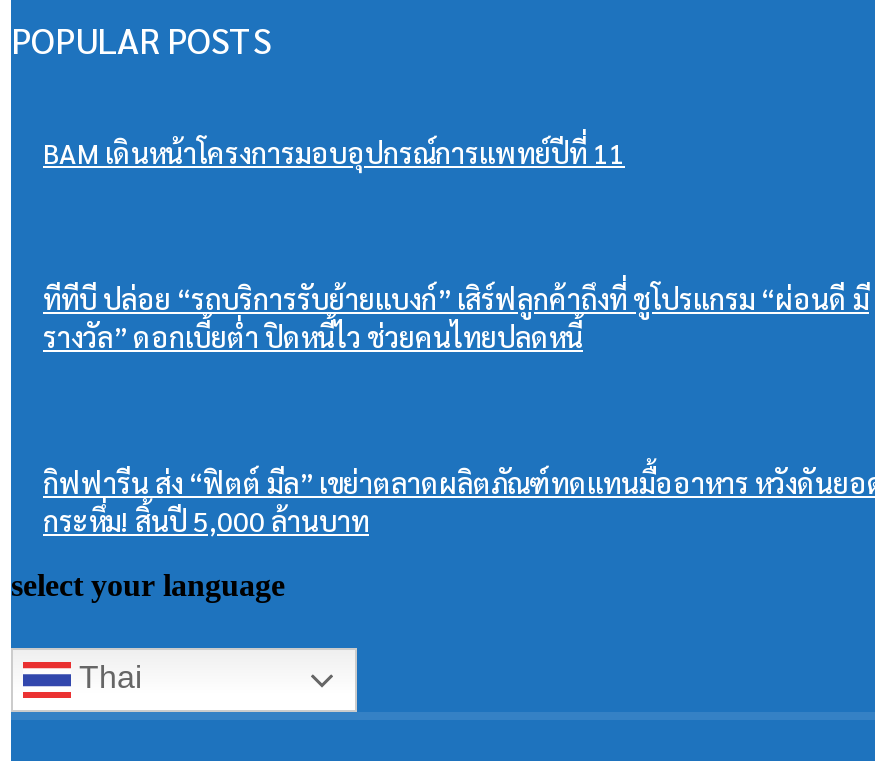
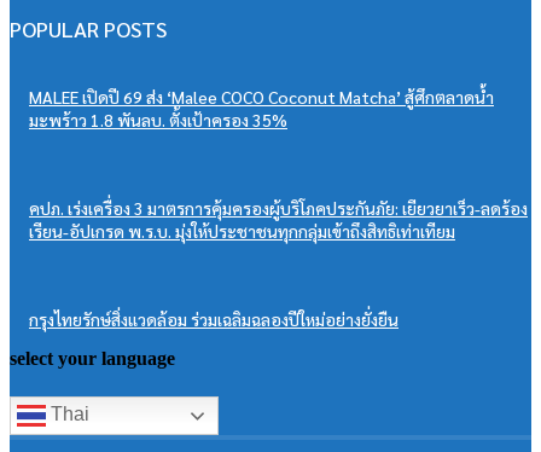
- BAM เดินหน้าโครงการมอบอุปกรณ์การแพทย์ปีที่ 11
+ MALEE เปิดปี 69 ส่ง ‘Malee COCO Coconut Matcha’ สู้ศึกตลาดน้ำ
+ มะพร้าว 1.8 พันลบ. ตั้งเป้าครอง 35%

- ทีทีบี ปล่อย “รถบริการรับย้ายแบงก์” เสิร์ฟลูกค้าถึงที่ ชูโปรแกรม “ผ่อนดี มี
- รางวัล” ดอกเบี้ยต่ำ ปิดหนี้ไว ช่วยคนไทยปลดหนี้
+ คปภ. เร่งเครื่อง 3 มาตรการคุ้มครองผู้บริโภคประกันภัย: เยียวยาเร็ว-ลดร้อง
+ เรียน-อัปเกรด พ.ร.บ. มุ่งให้ประชาชนทุกกลุ่มเข้าถึงสิทธิเท่าเทียม

- กิฟฟารีน ส่ง “ฟิตต์ มีล” เขย่าตลาดผลิตภัณฑ์ทดแทนมื้ออาหาร หวังดันยอด
- กระหึ่ม! สิ้นปี 5,000 ล้านบาท
+ กรุงไทยรักษ์สิ่งแวดล้อม ร่วมเฉลิมฉลองปีใหม่อย่างยั่งยืน
